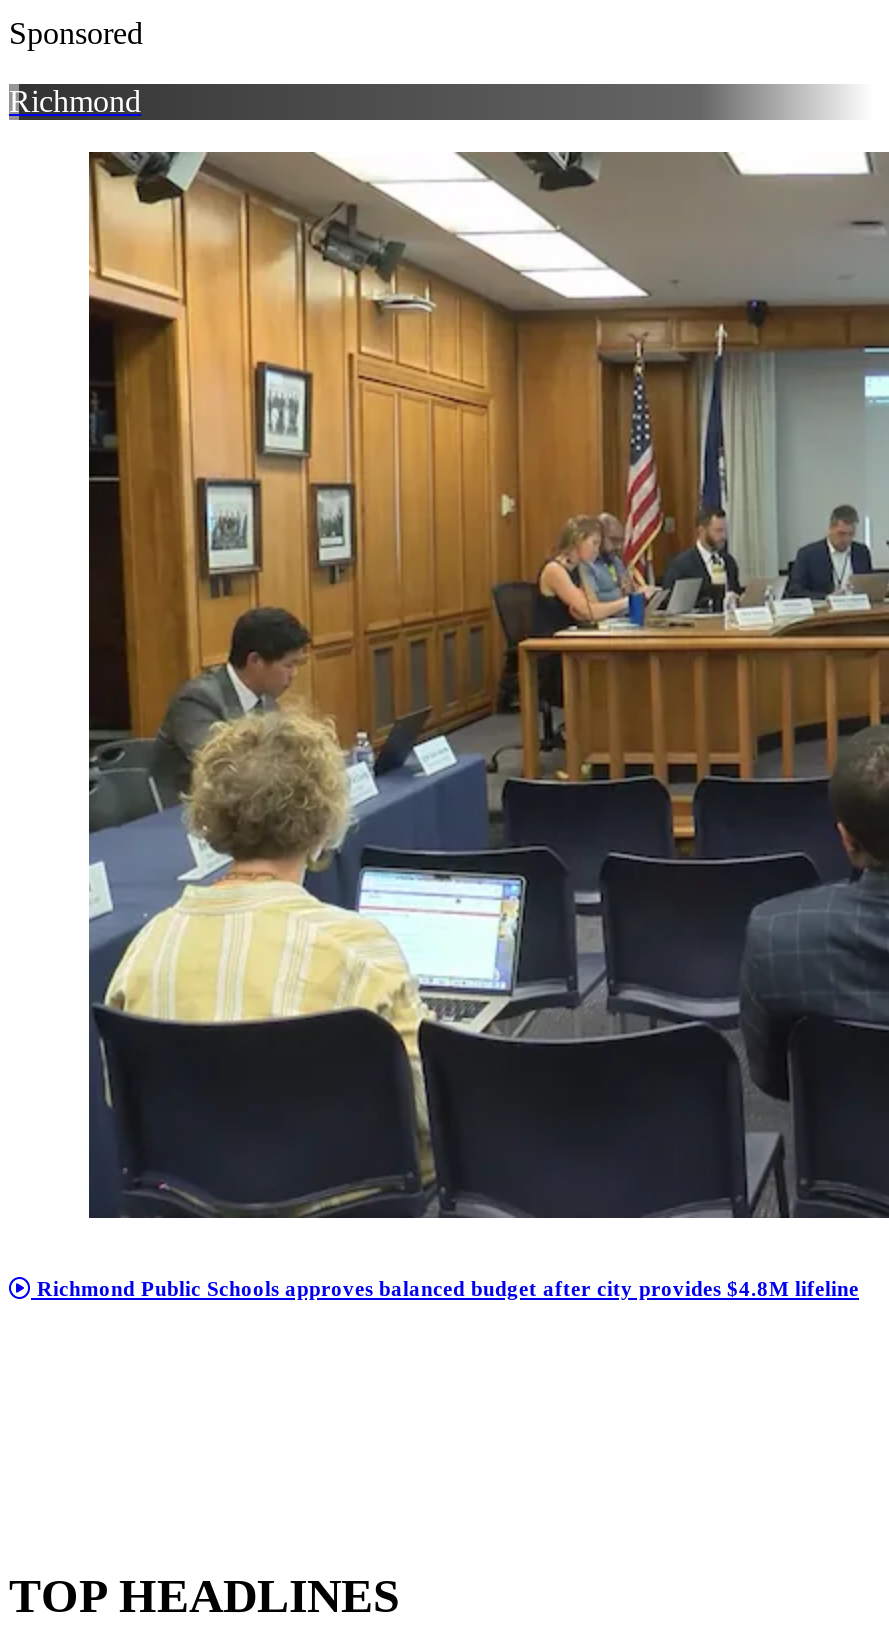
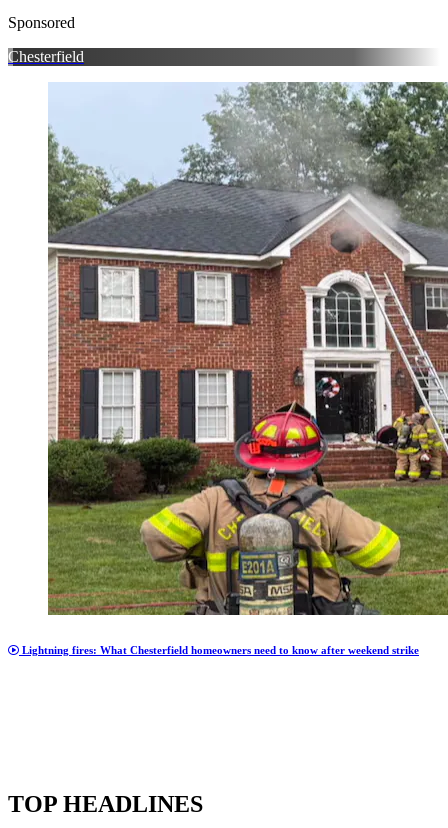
- Richmond
+ Chesterfield

- [image]
- Richmond Public Schools approves balanced budget after city provides $4.8M lifeline
+ [image]
+ Lightning fires: What Chesterfield homeowners need to know after weekend strike
